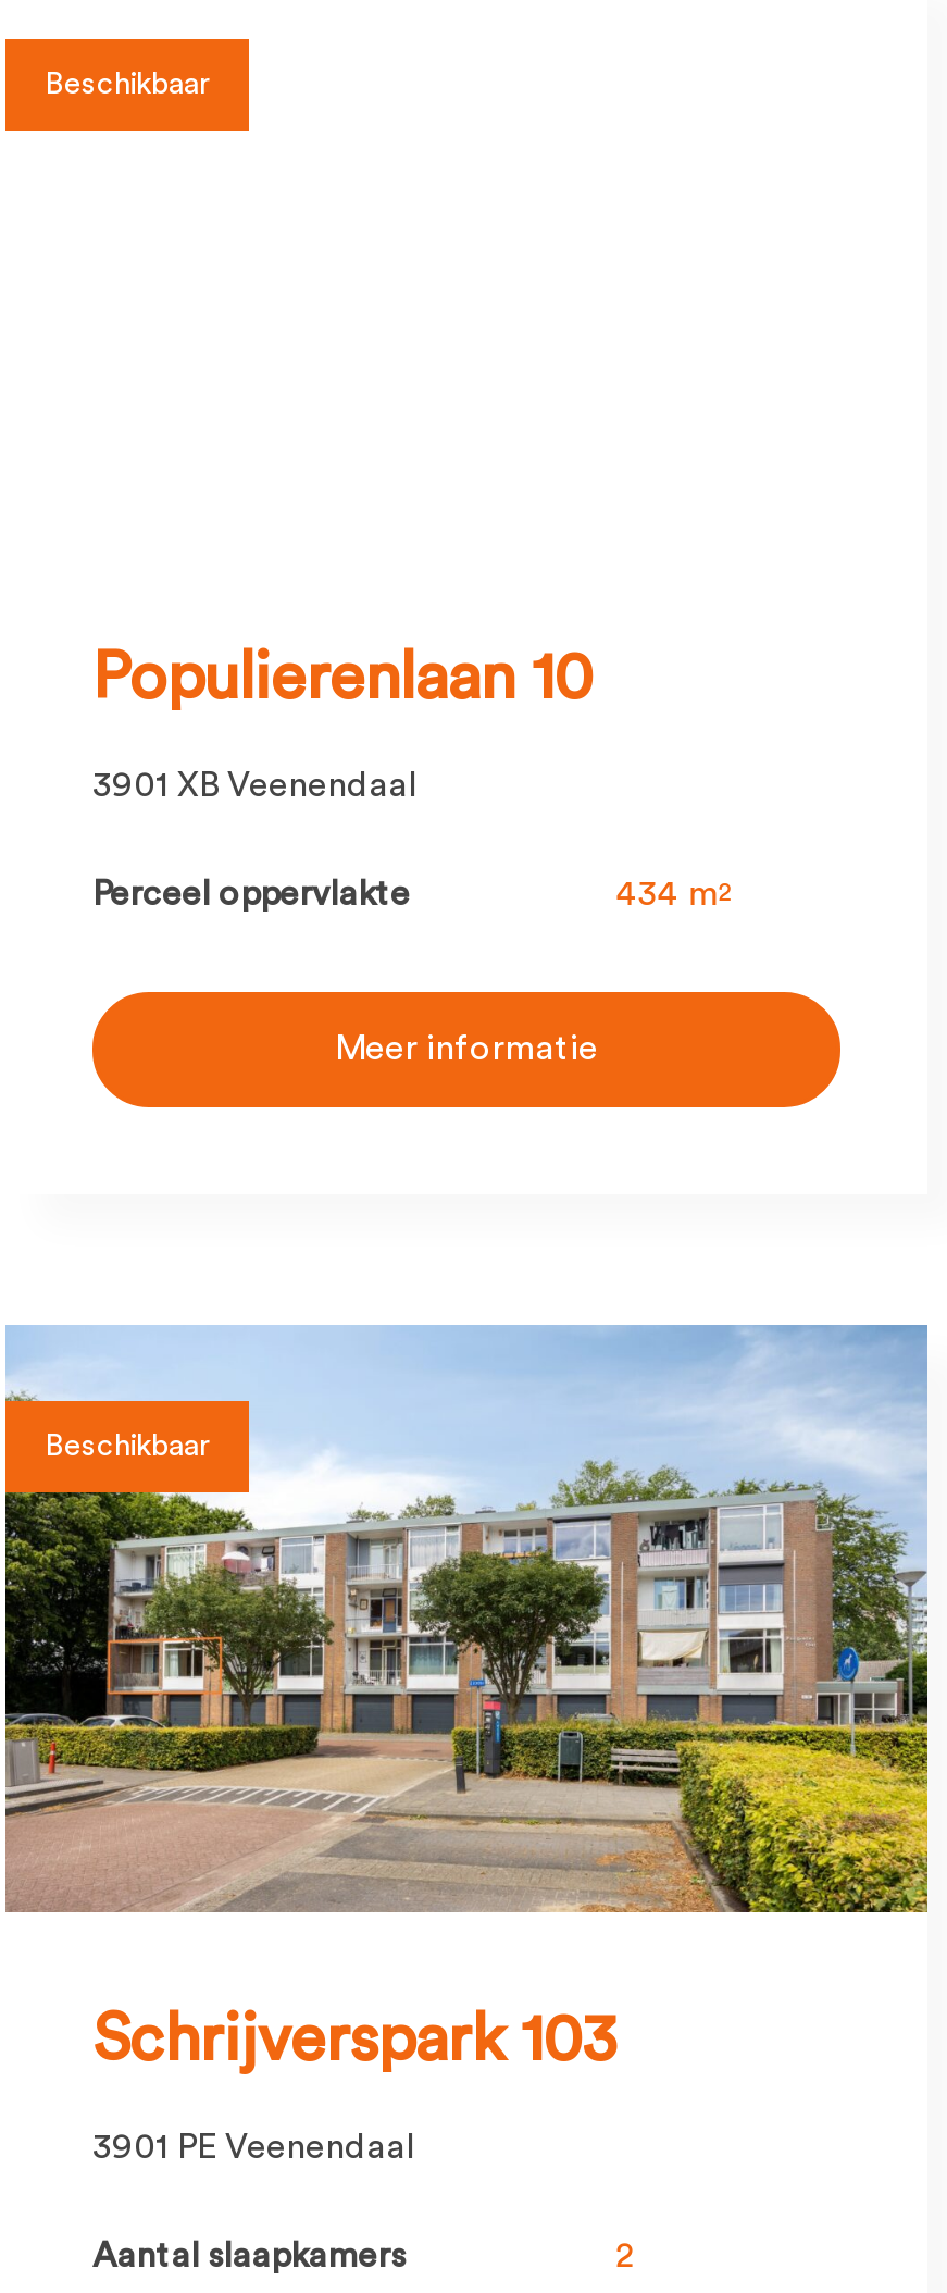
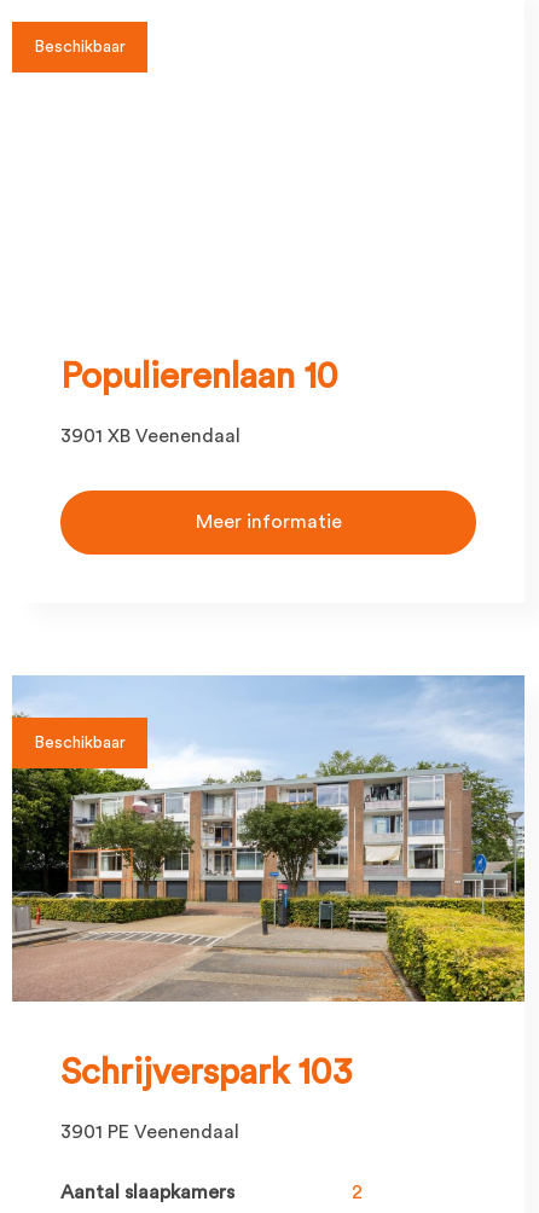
- Perceel oppervlakte
- 434 m2
